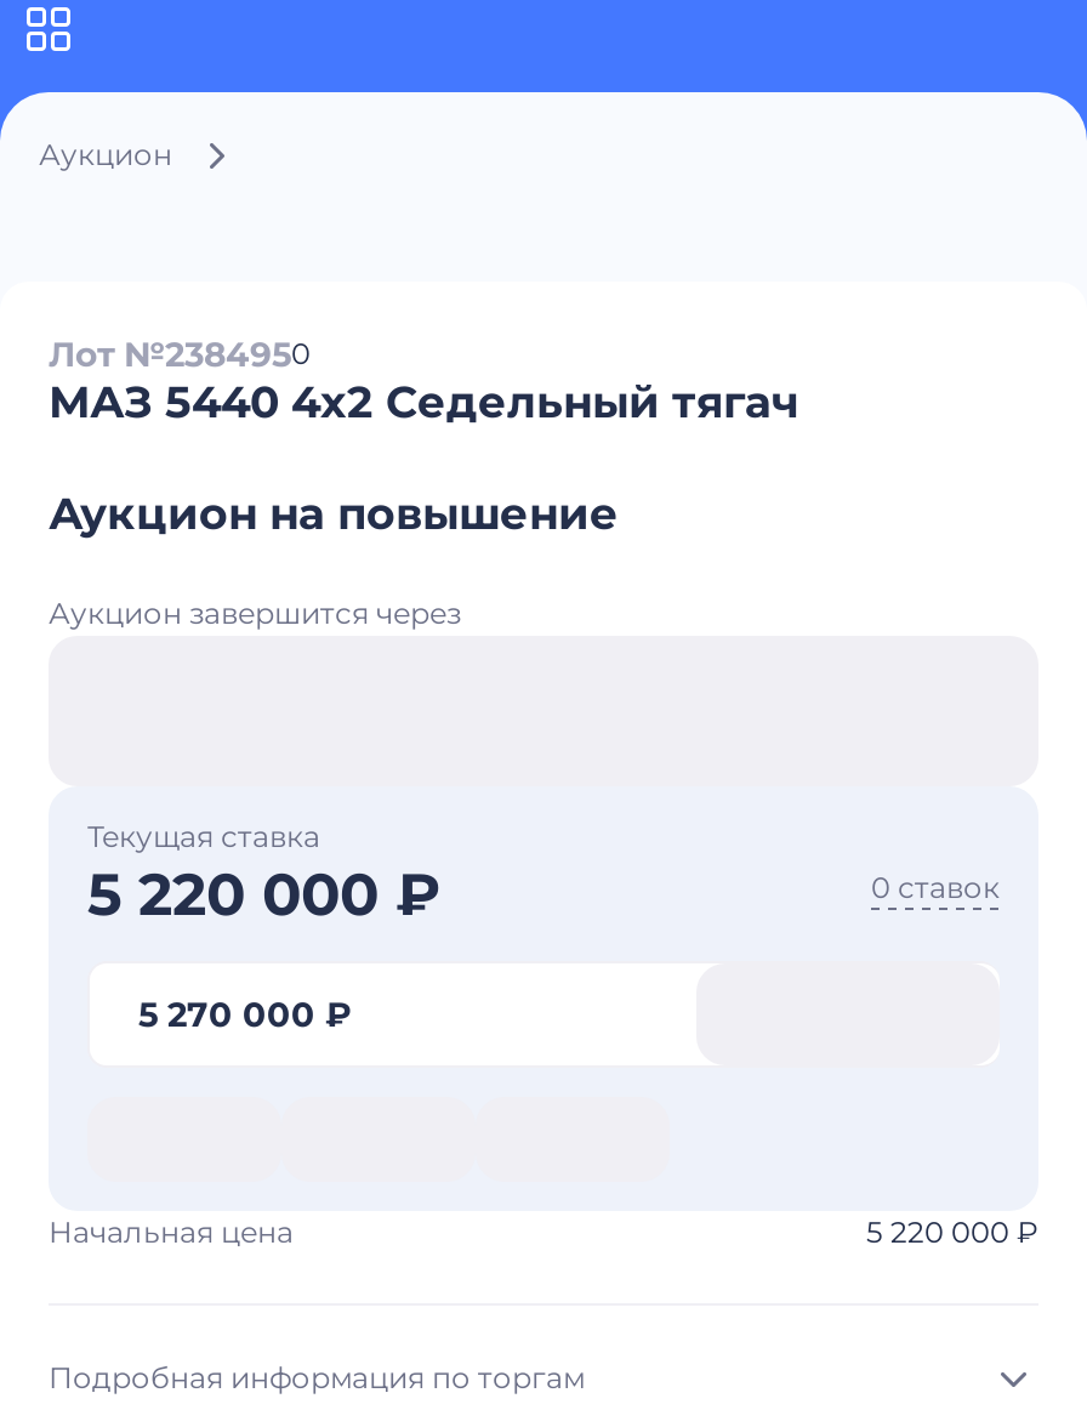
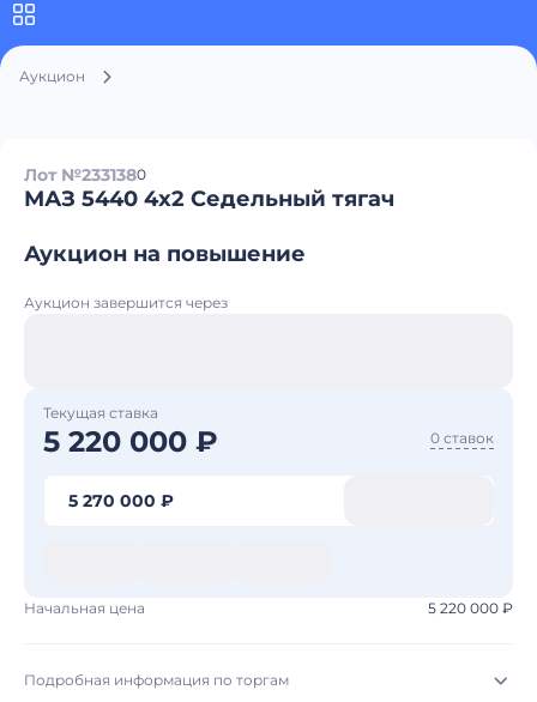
- Лот №2384950
+ Лот №2331380
